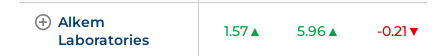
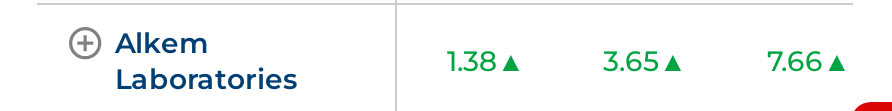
- 1.57
+ 1.38

- 5.96
+ 3.65

- -0.21
+ 7.66
